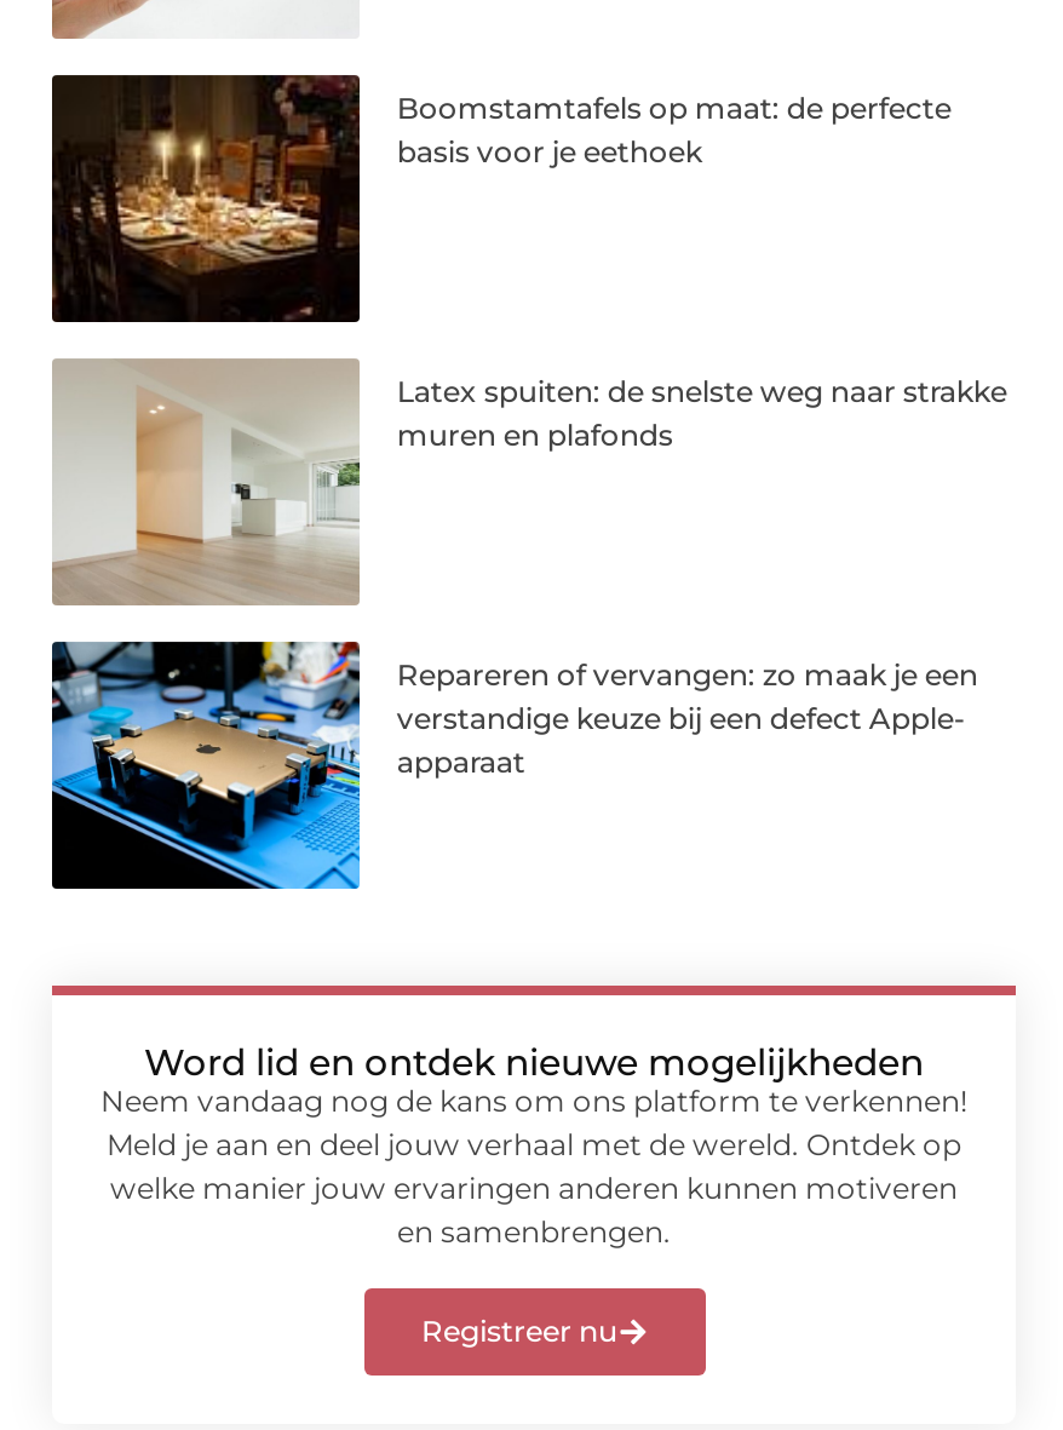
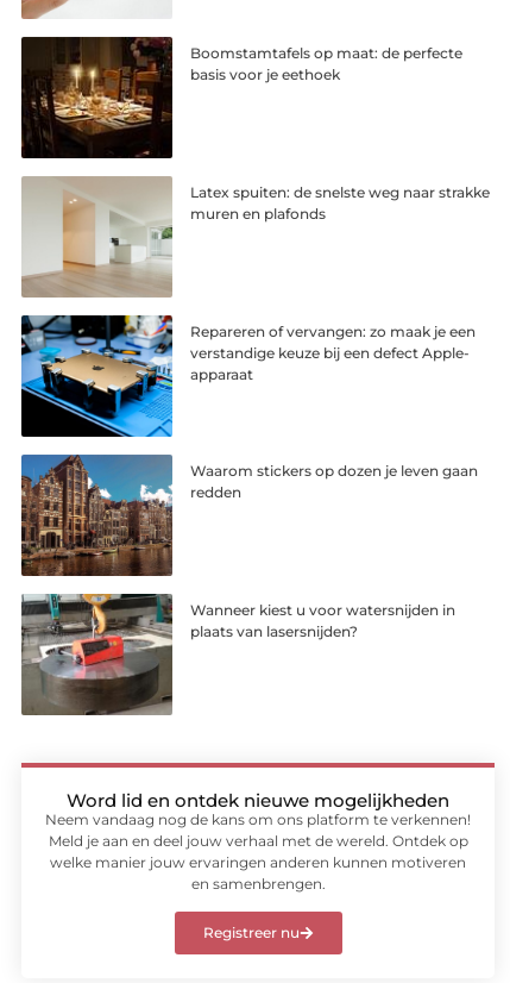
+ [image]
+ Waarom stickers op dozen je leven gaan
+ redden

+ [image]
+ Wanneer kiest u voor watersnijden in
+ plaats van lasersnijden?
